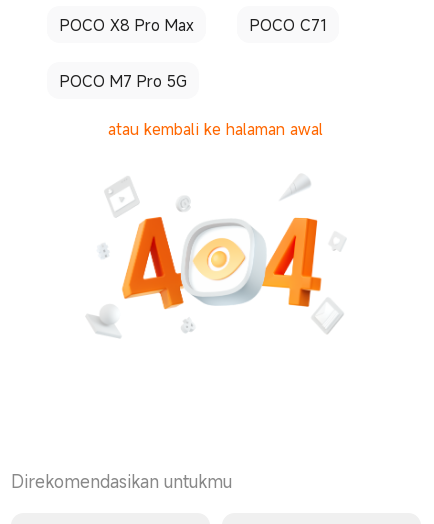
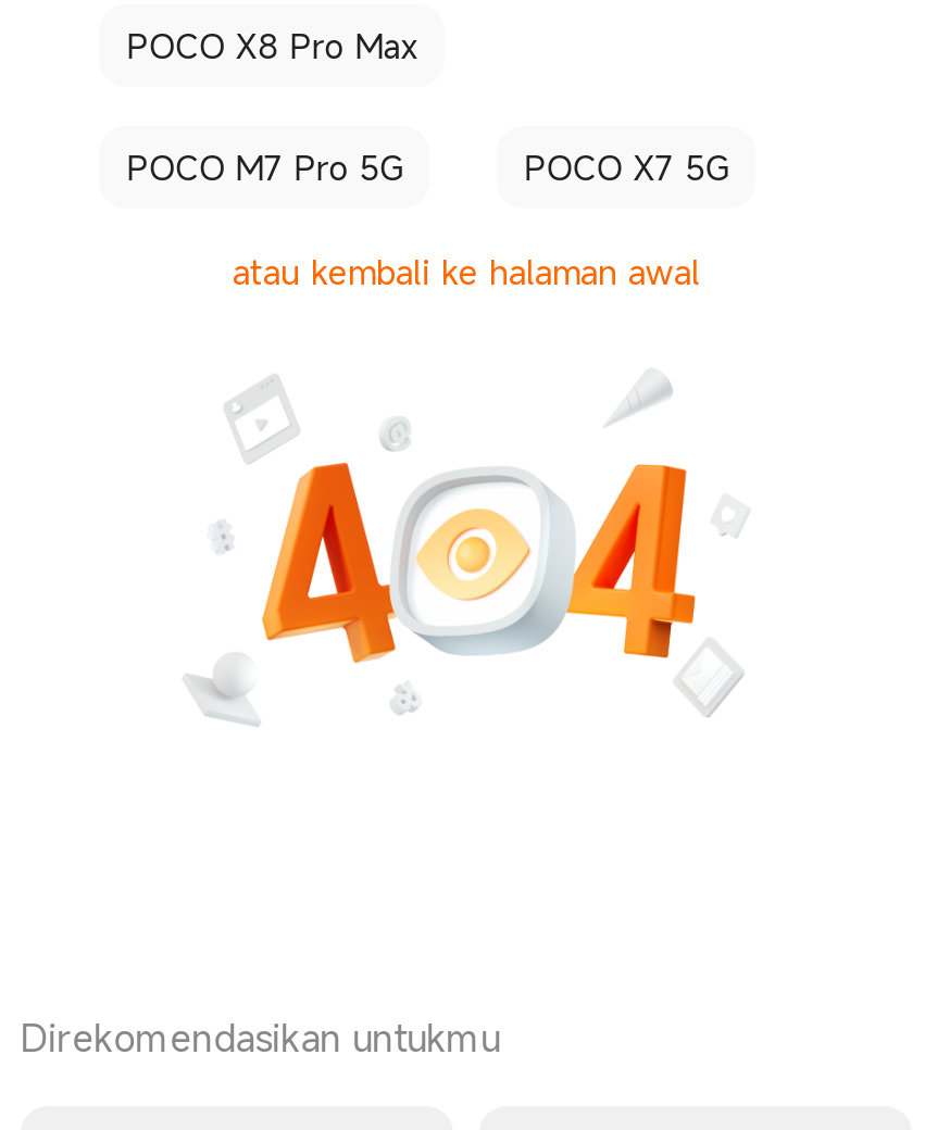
- POCO C71

+ POCO X7 5G
